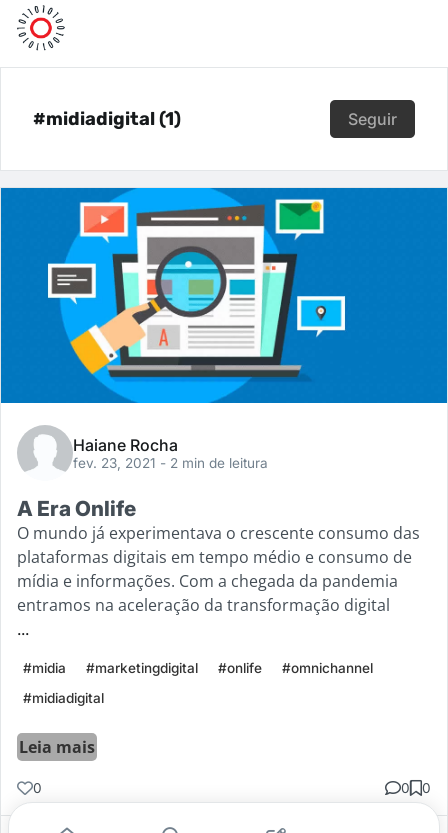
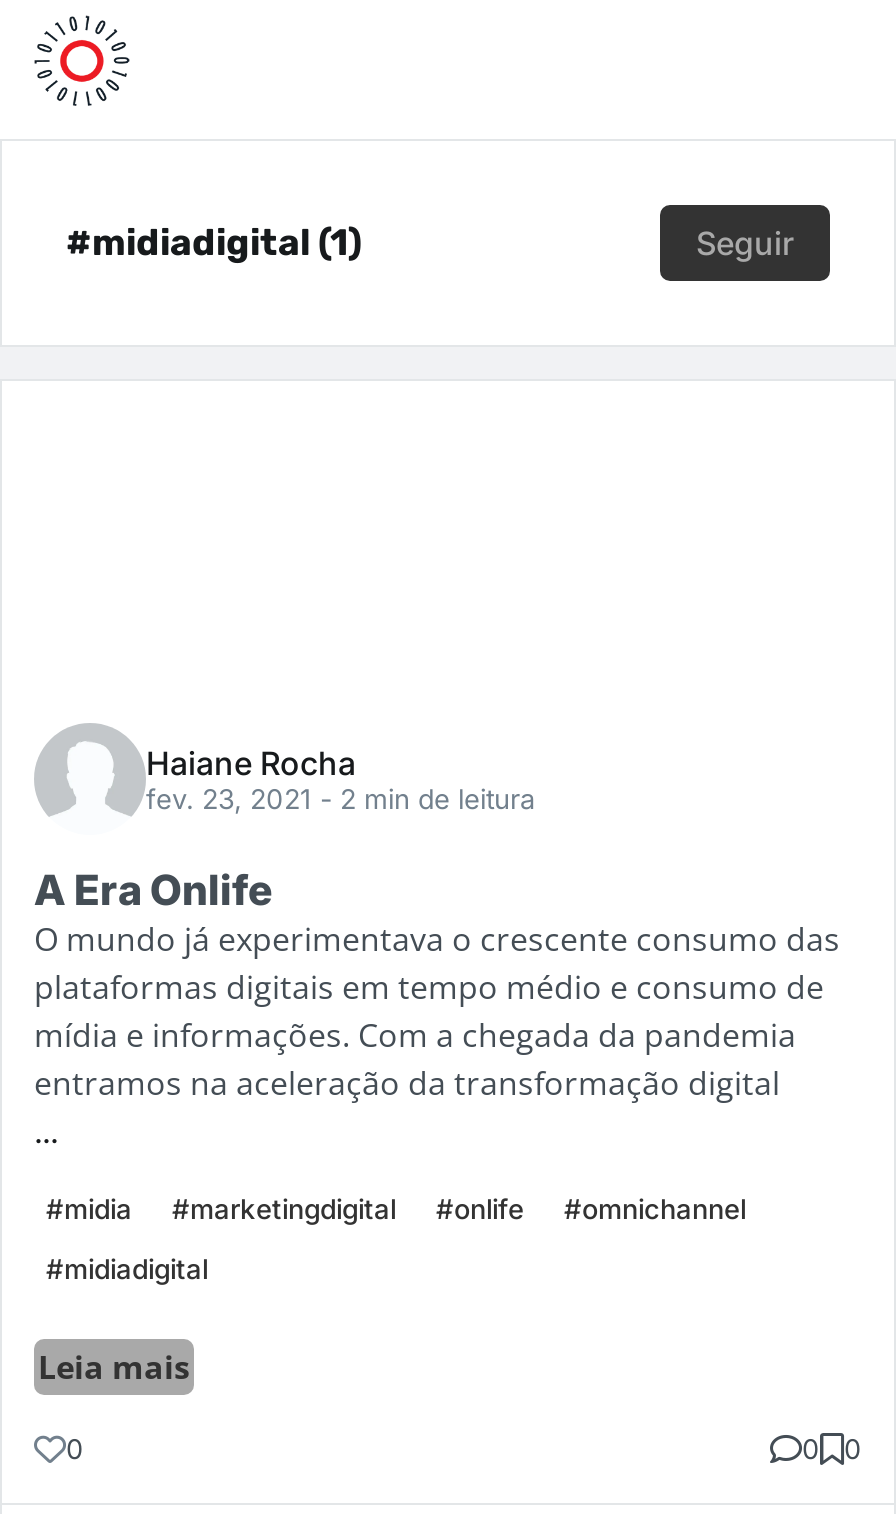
- [image]
